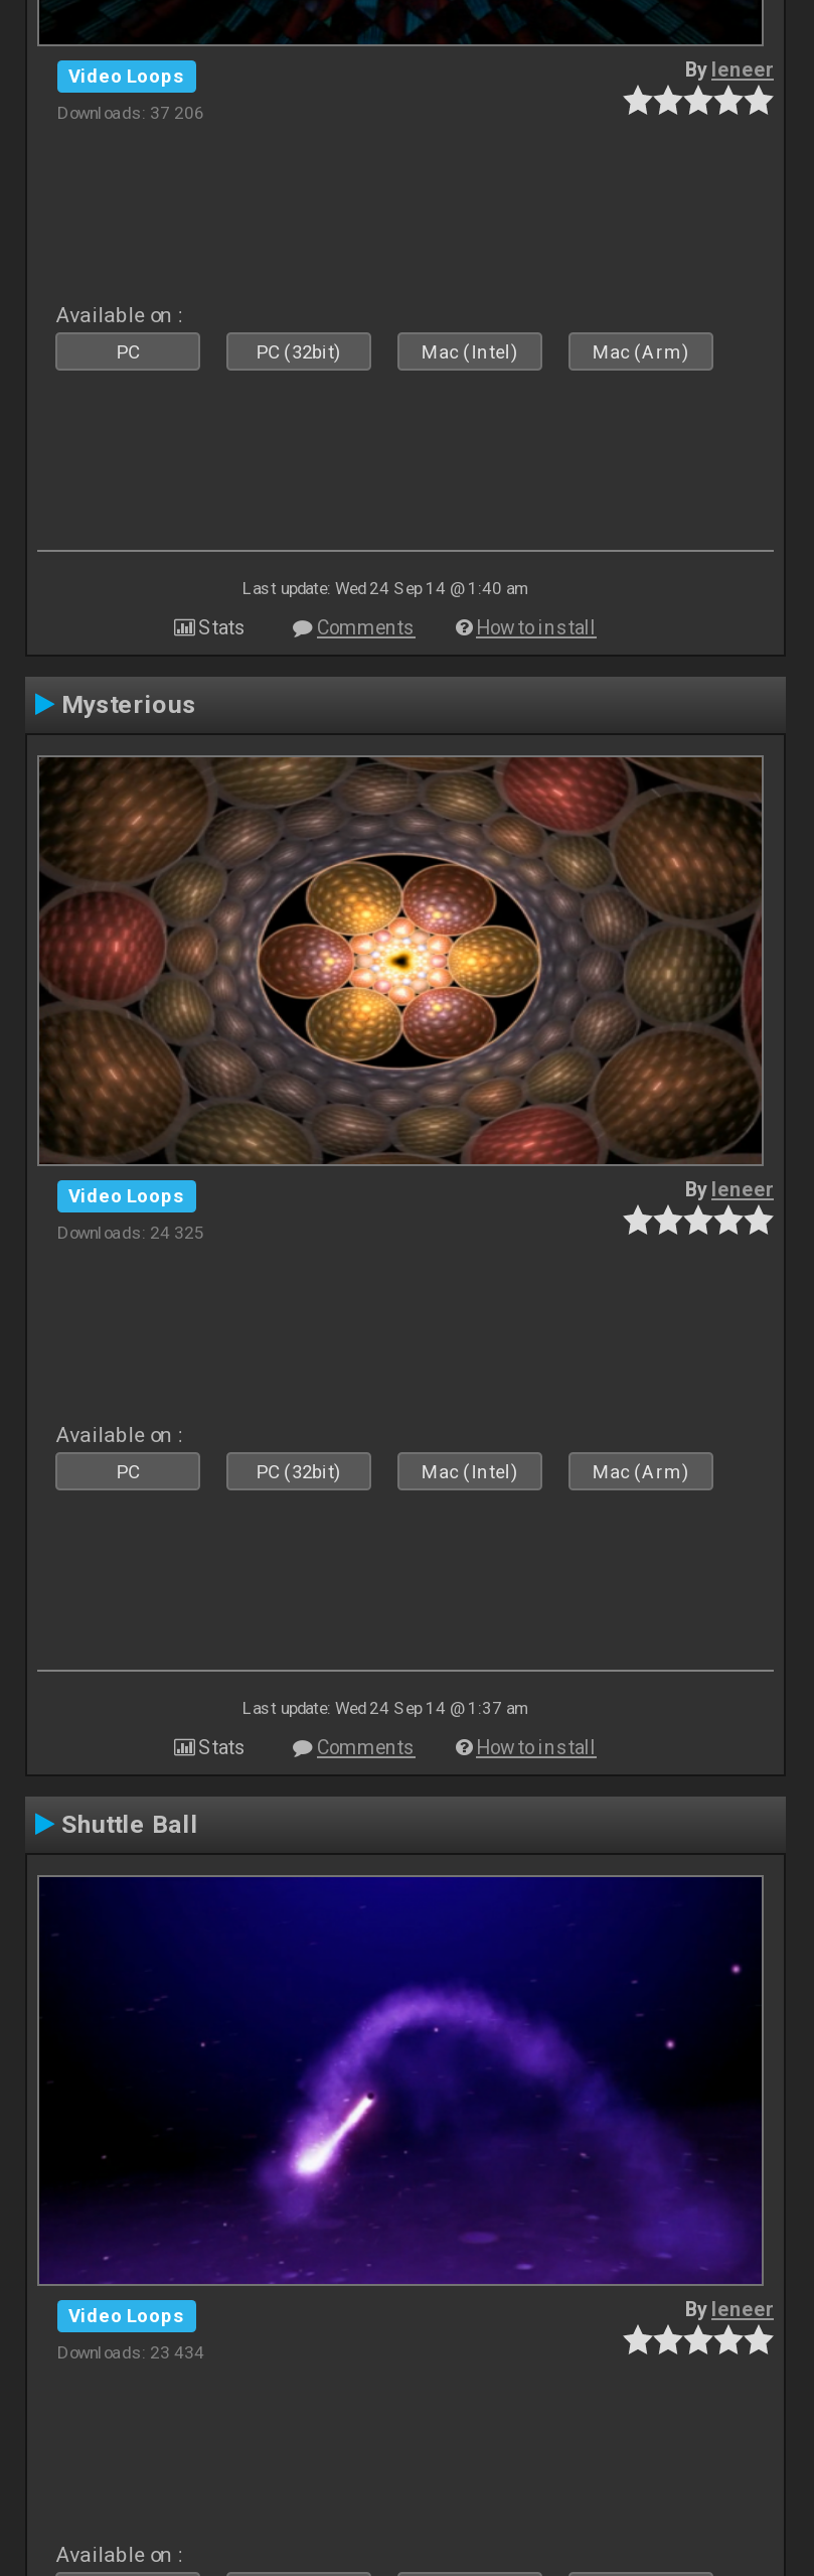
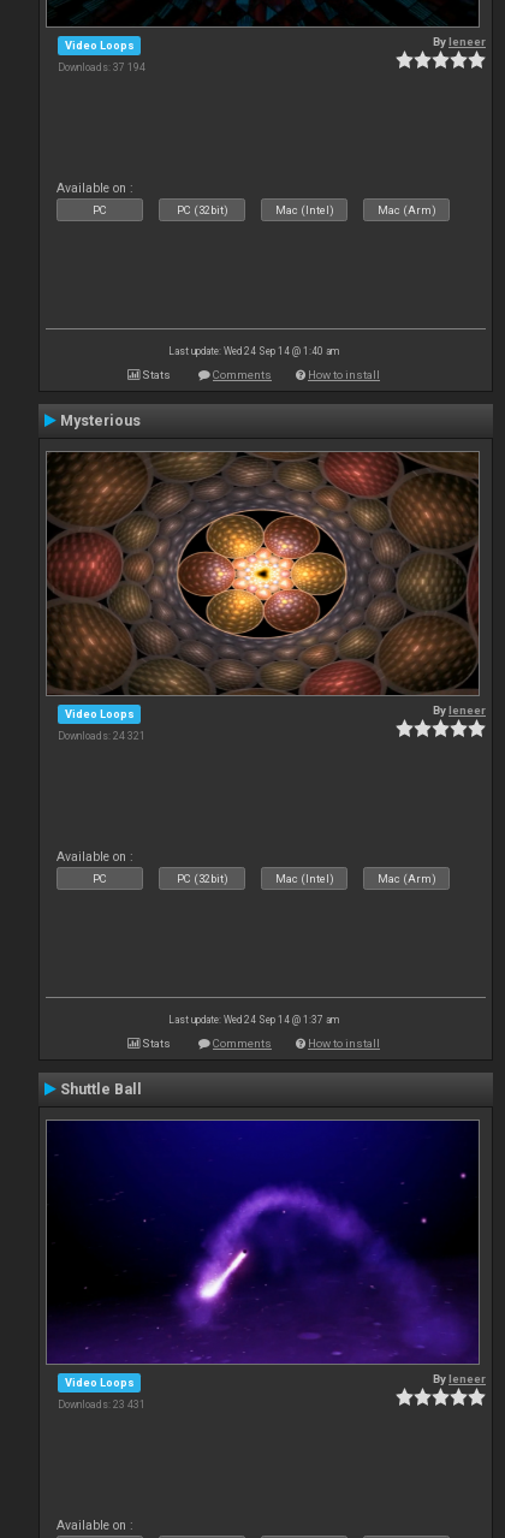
- Downloads: 37 206
+ Downloads: 37 194

- Downloads: 24 325
+ Downloads: 24 321

- Downloads: 23 434
+ Downloads: 23 431
